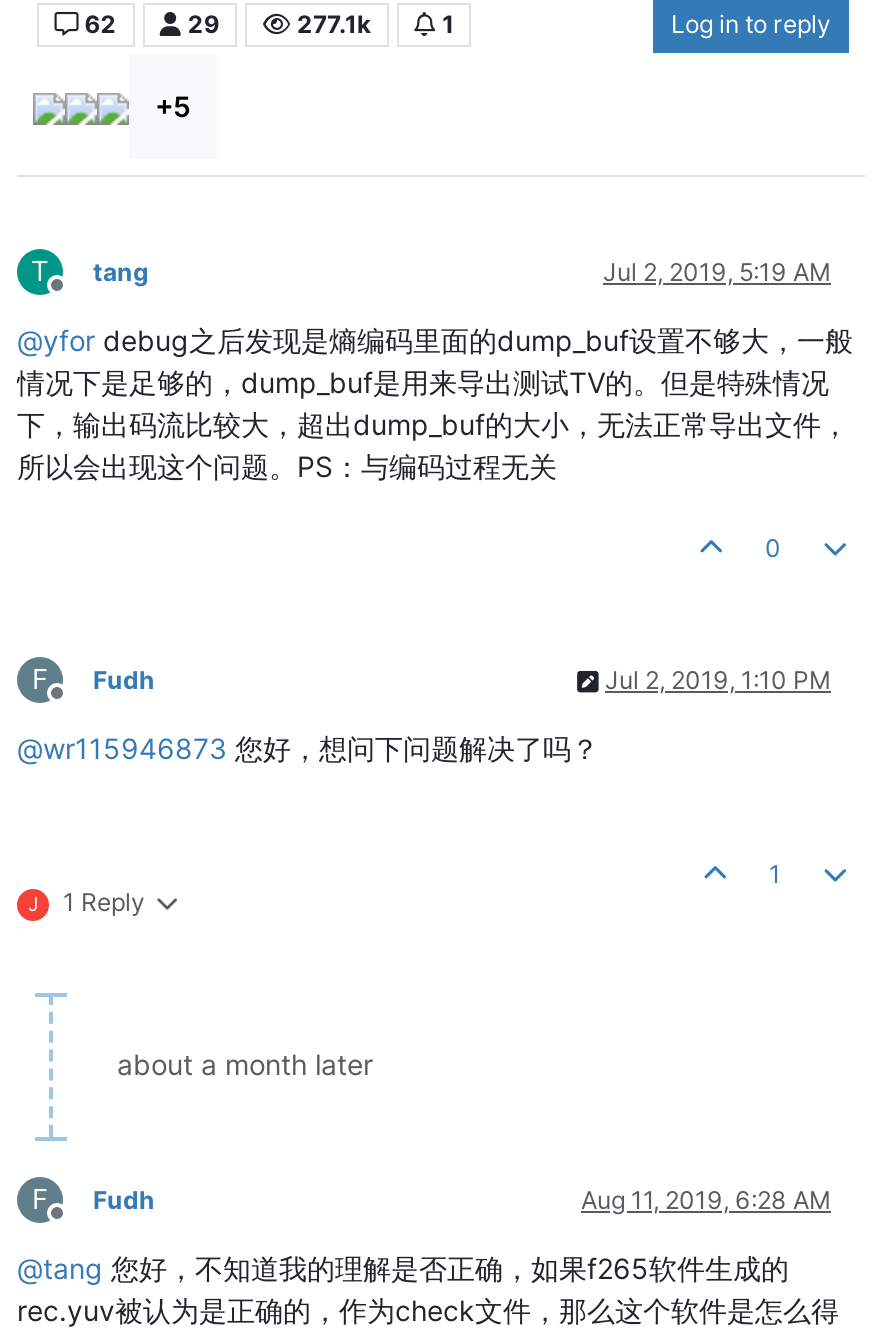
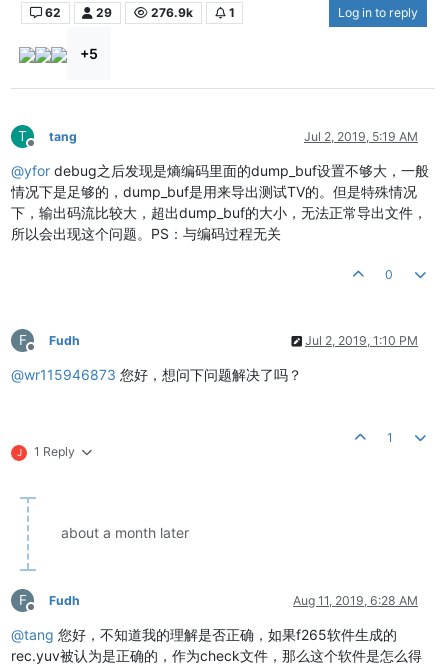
- 277.1k
+ 276.9k
